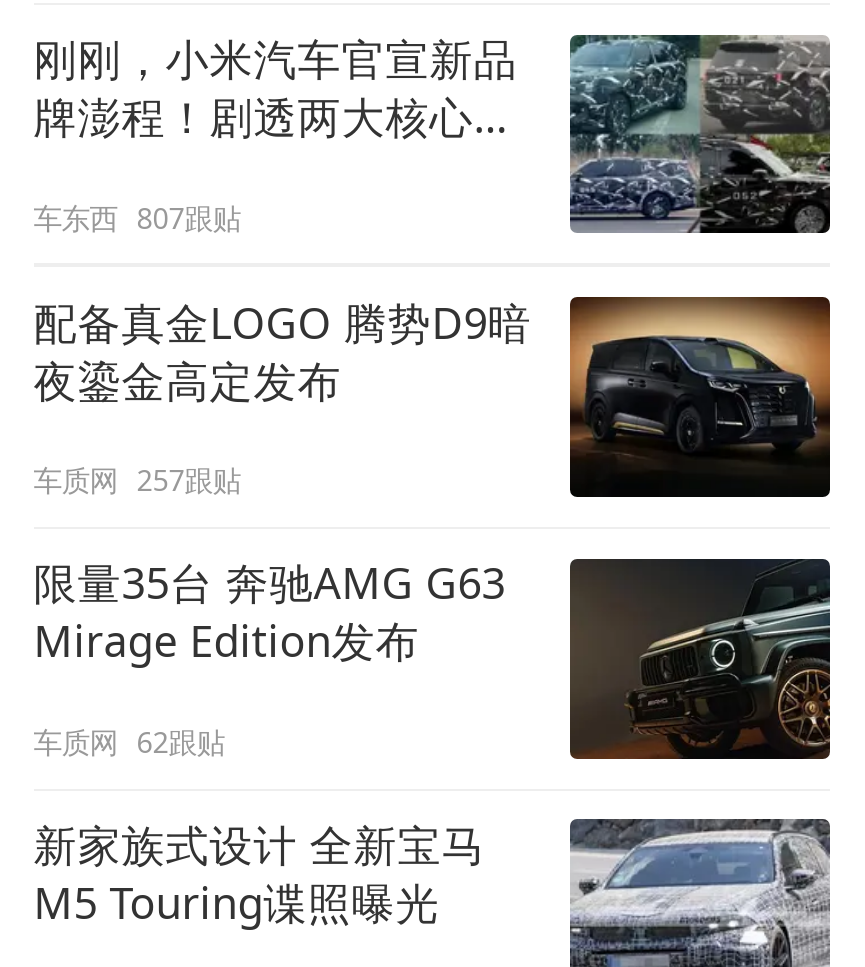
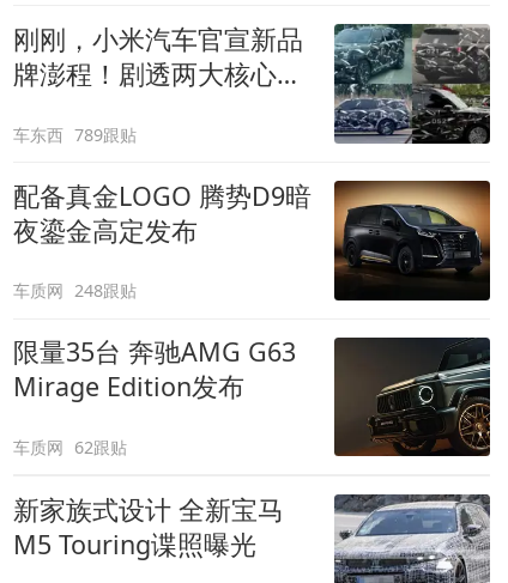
- 车东西 807跟贴
+ 车东西 789跟贴

- 车质网 257跟贴
+ 车质网 248跟贴
